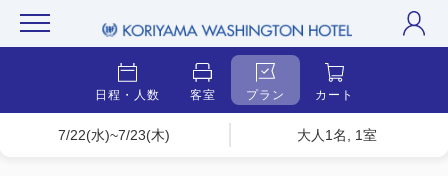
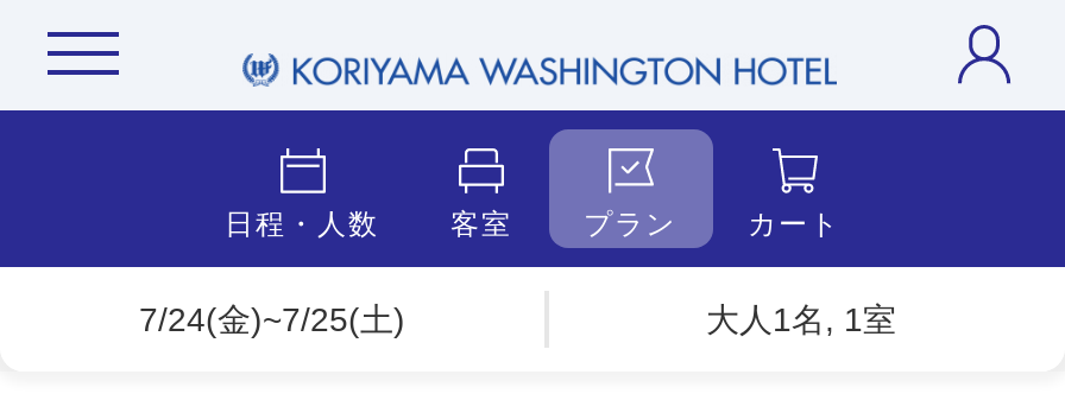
- 7/22(水)~7/23(木)
+ 7/24(金)~7/25(土)
